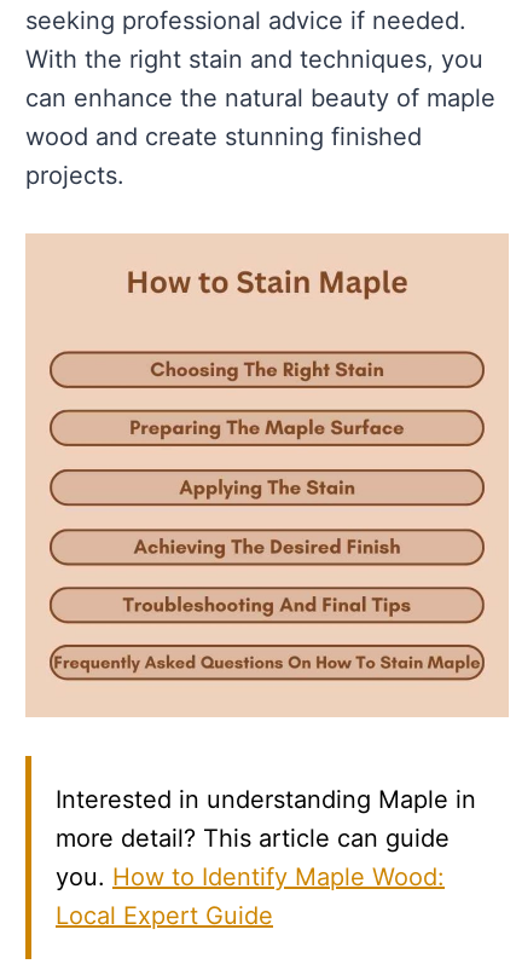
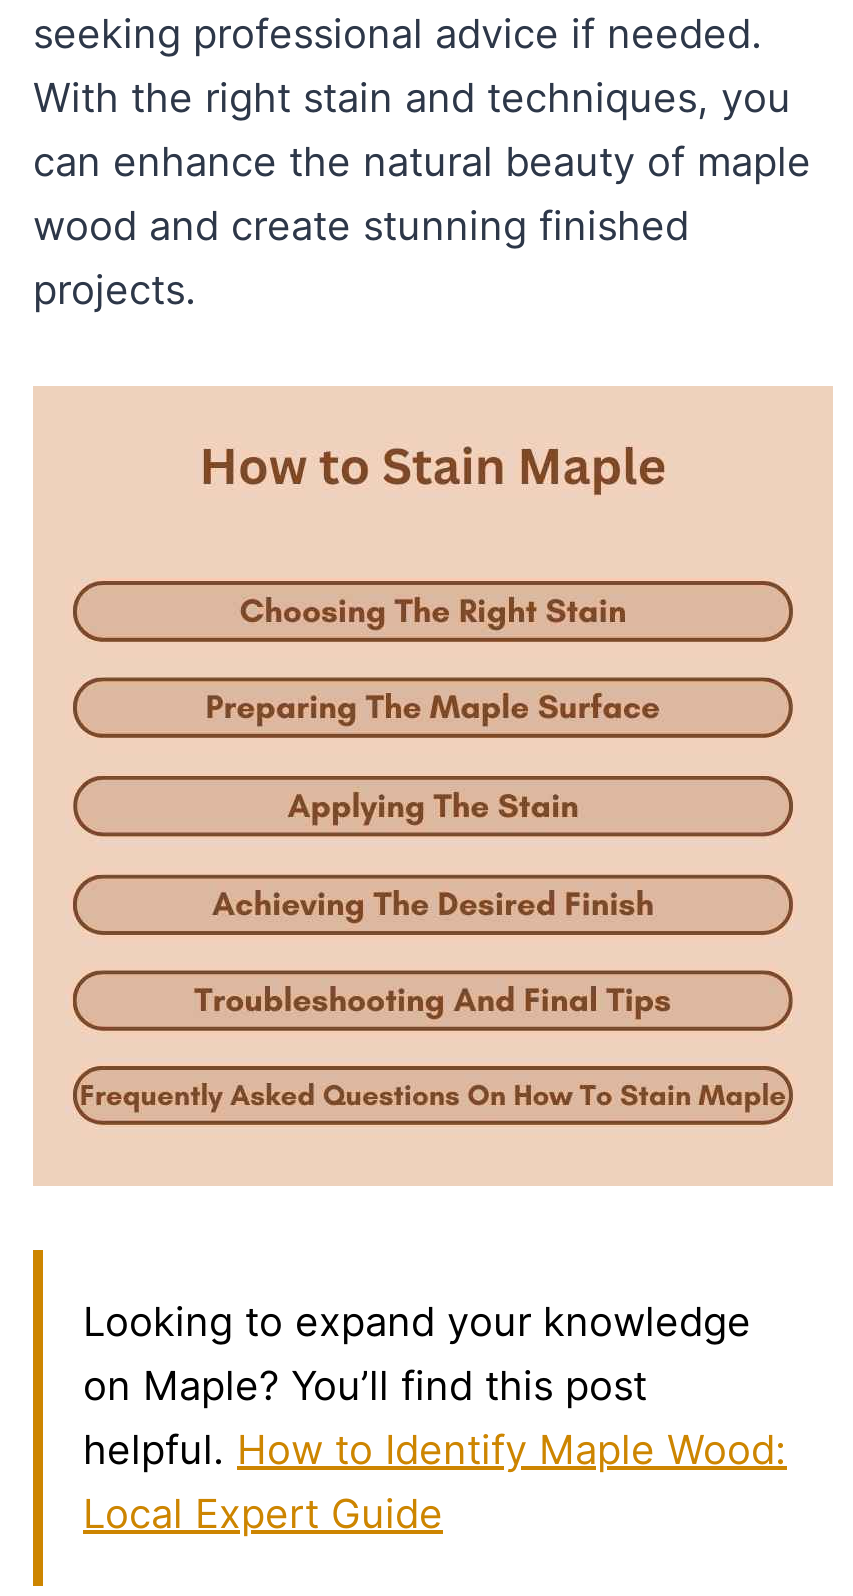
- Interested in understanding Maple in
- more detail? This article can guide
- you. How to Identify Maple Wood:
+ Looking to expand your knowledge
+ on Maple? You’ll find this post
+ helpful. How to Identify Maple Wood:
